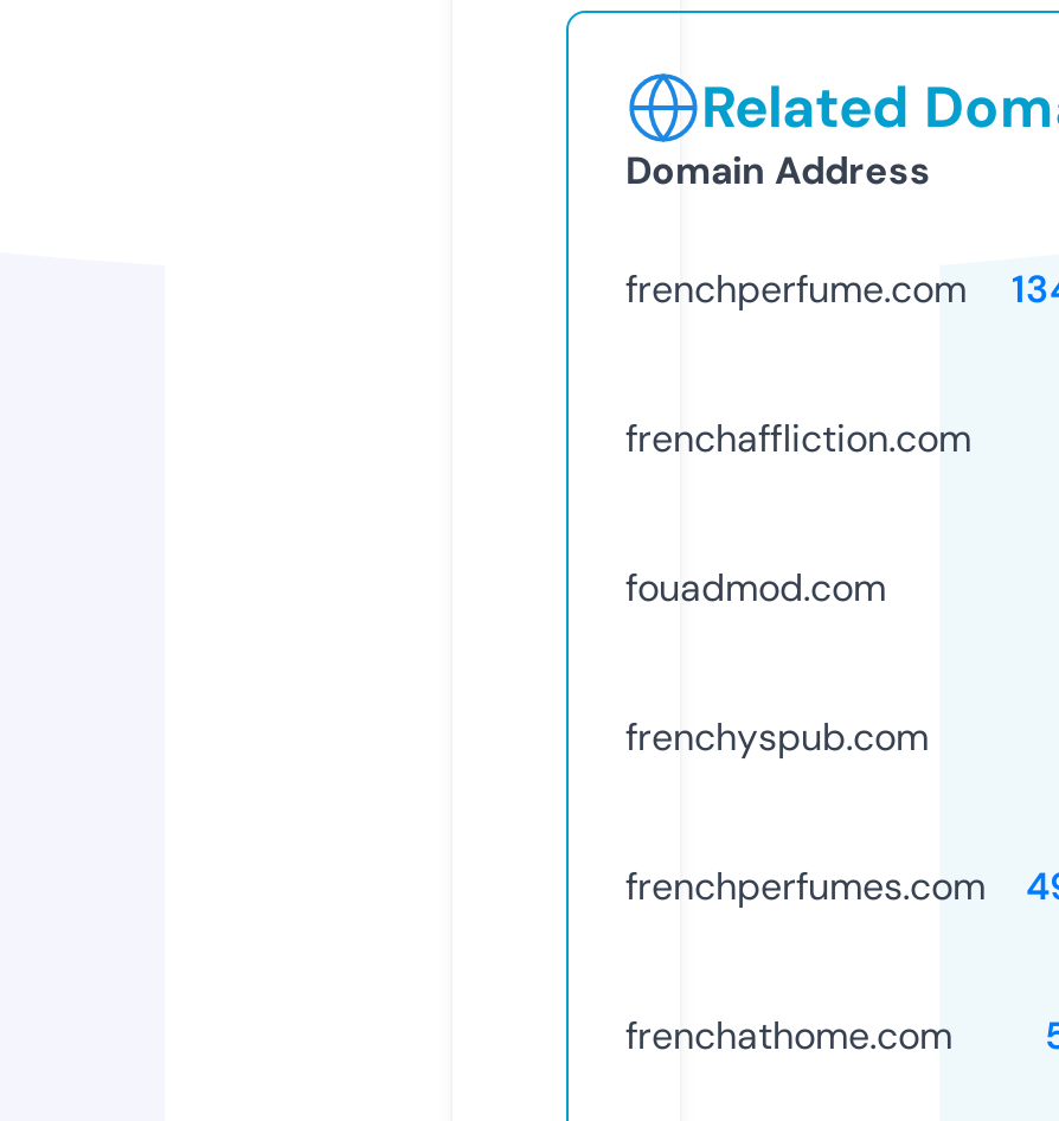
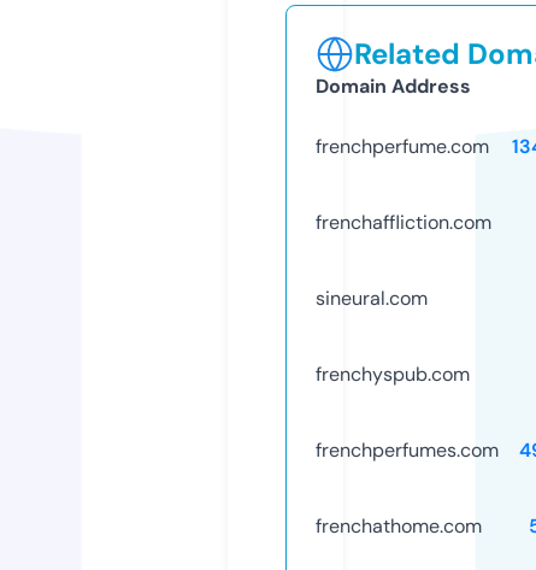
- fouadmod.com
+ sineural.com
